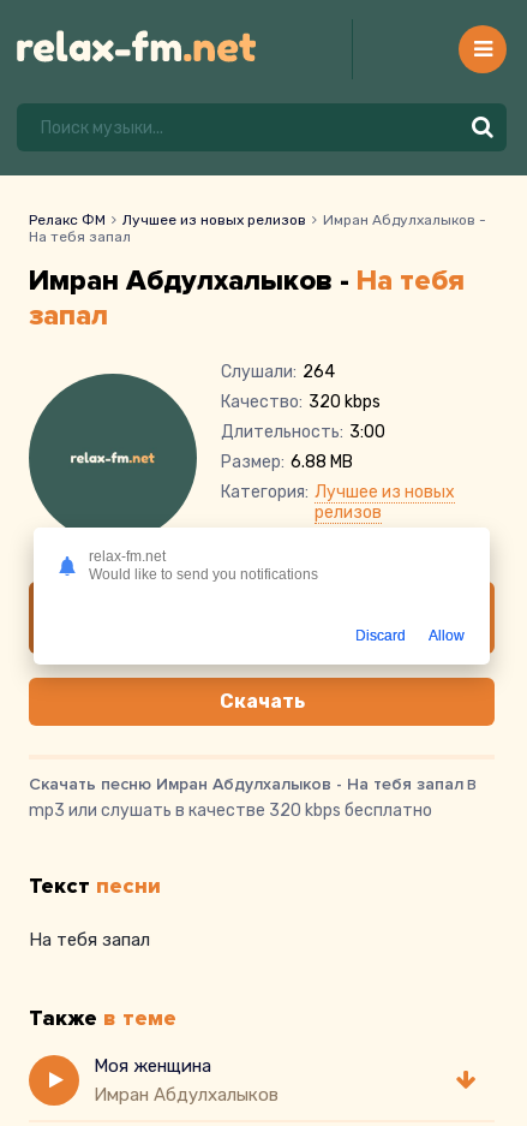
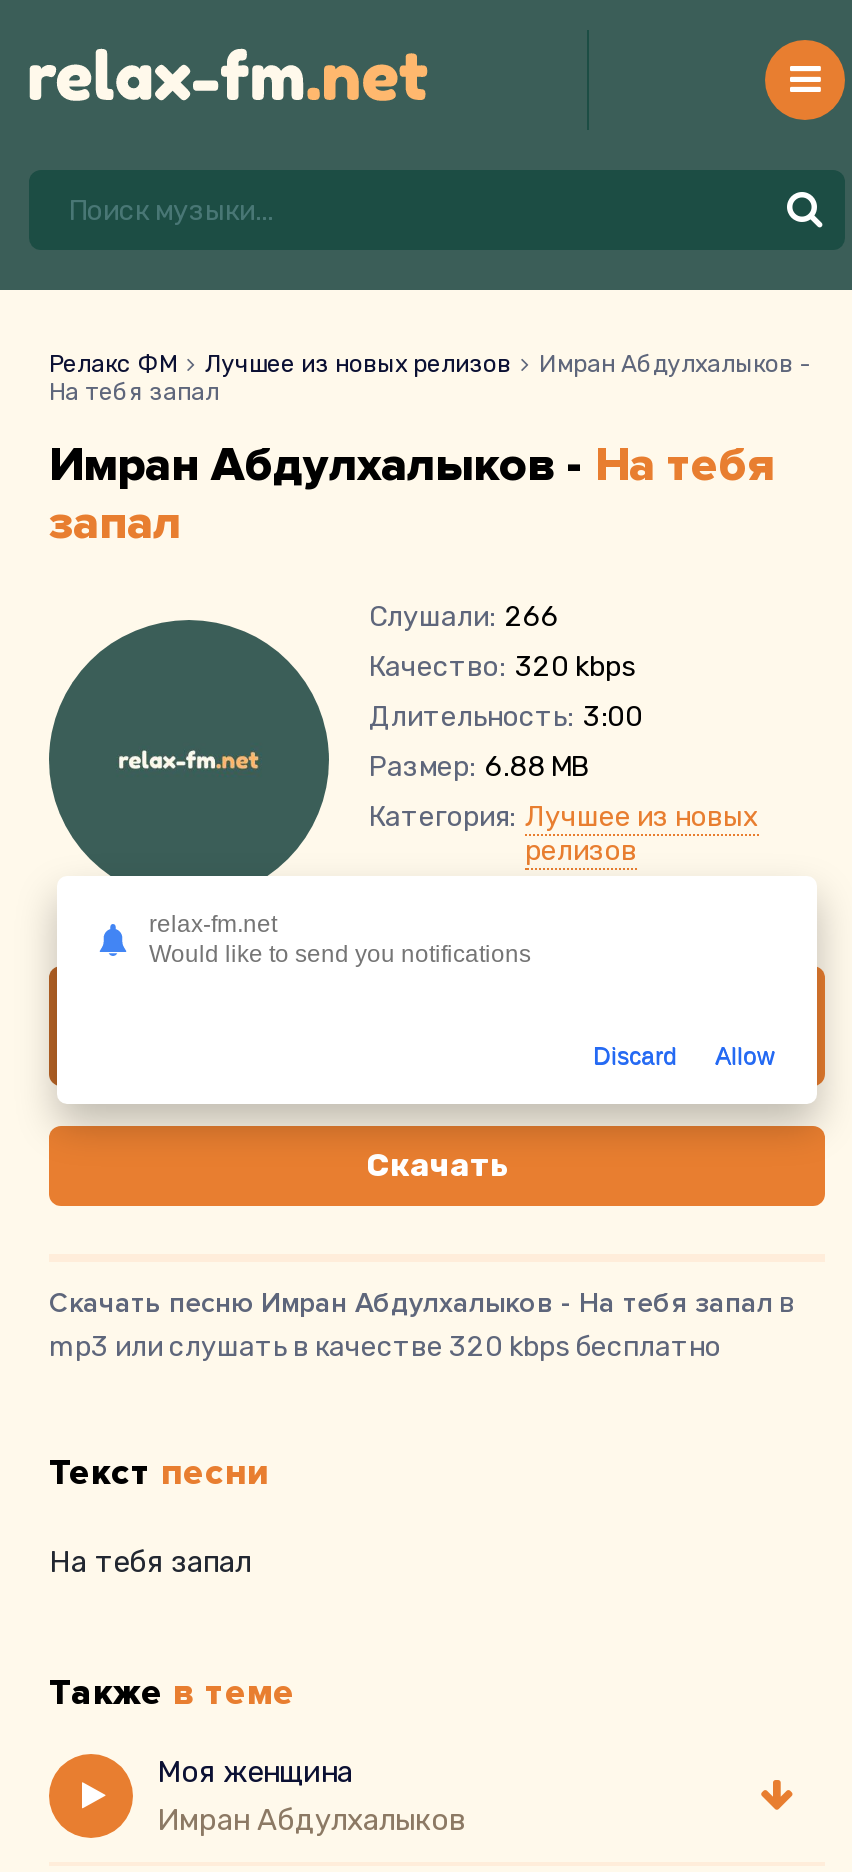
- Слушали: 264
+ Слушали: 266
